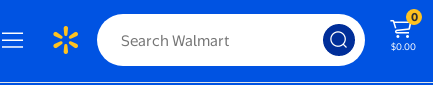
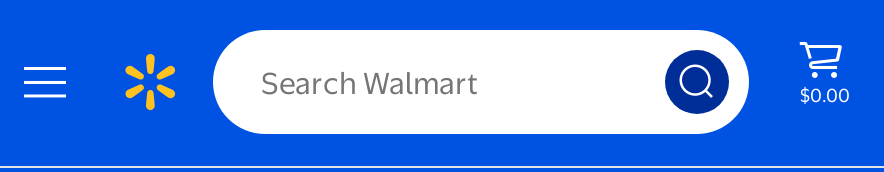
- 0
